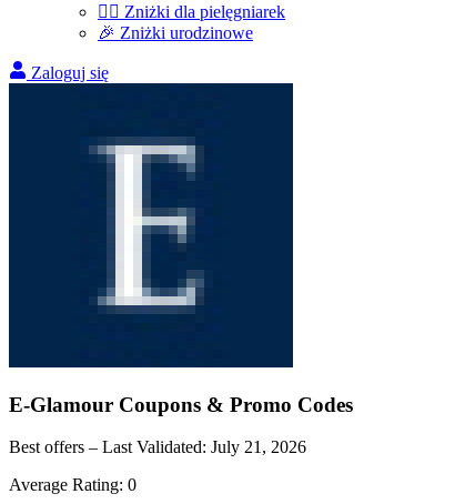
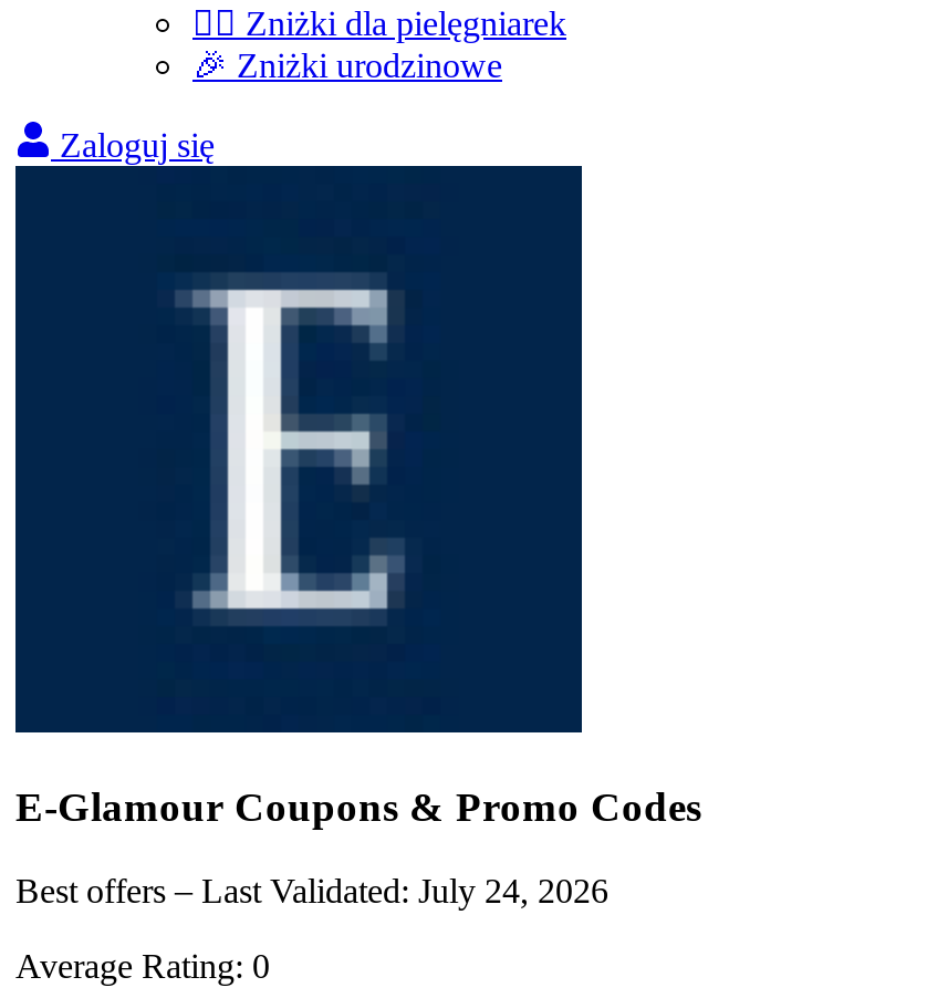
- Best offers – Last Validated: July 21, 2026
+ Best offers – Last Validated: July 24, 2026
